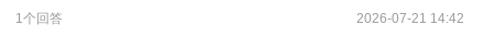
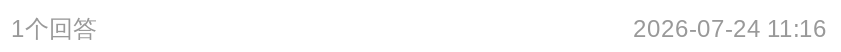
- 2026-07-21 14:42
+ 2026-07-24 11:16
